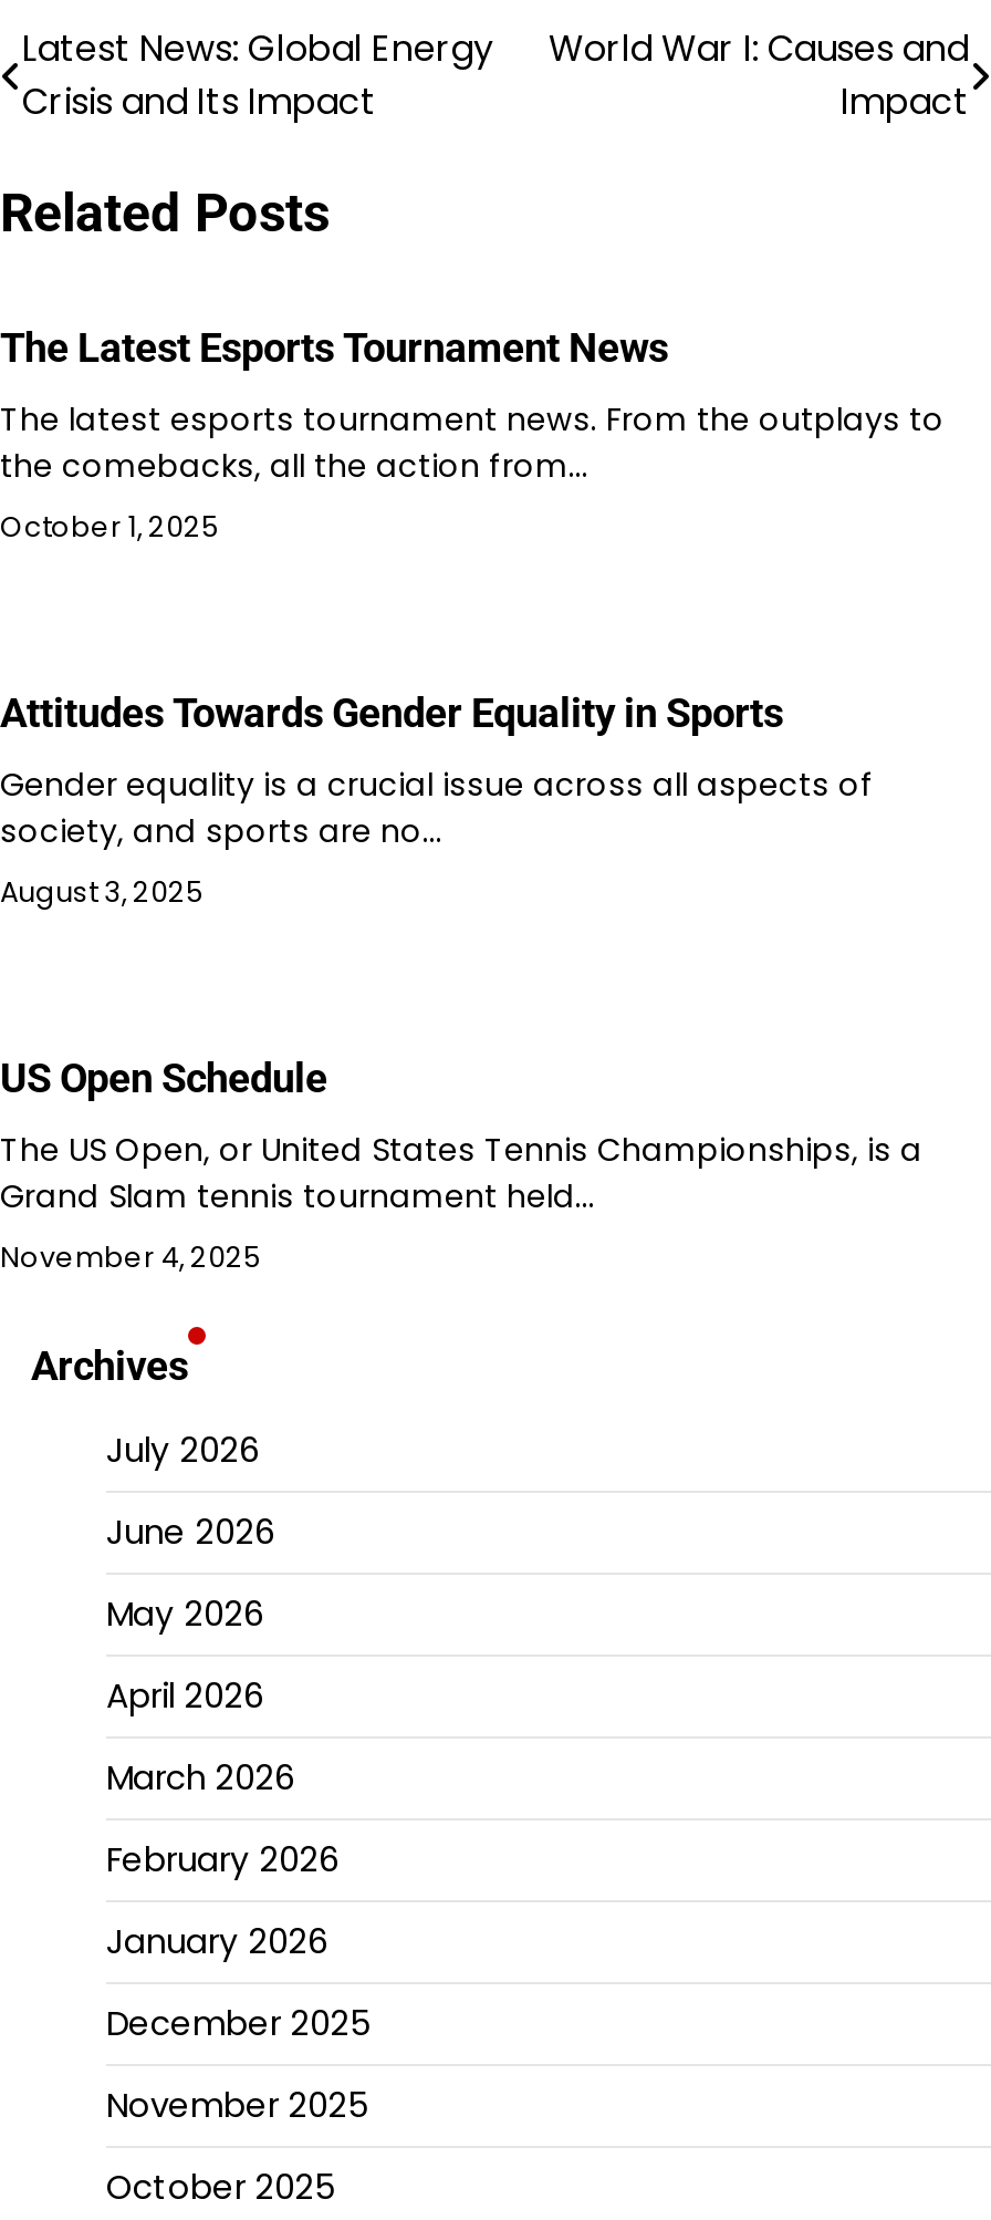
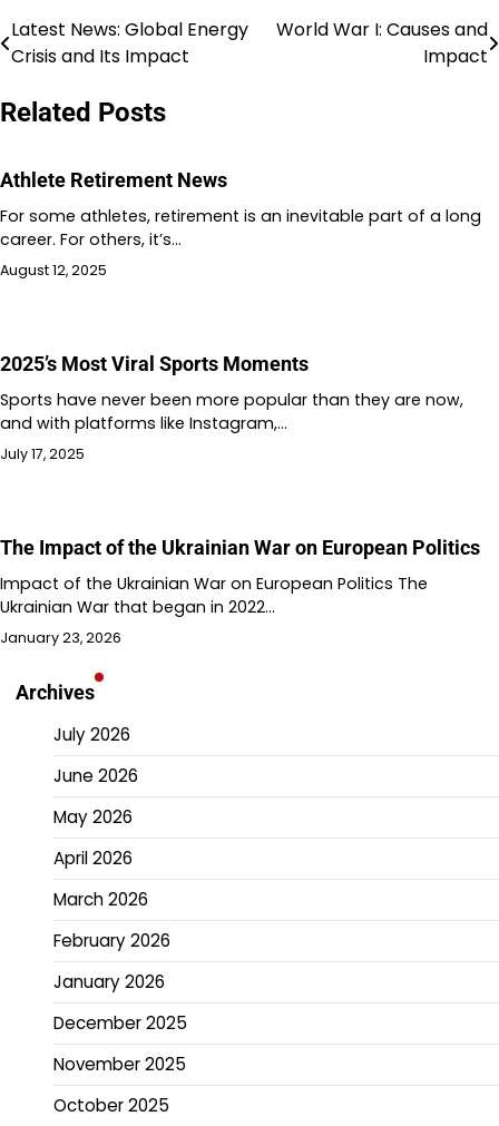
- The Latest Esports Tournament News
+ Athlete Retirement News

- The latest esports tournament news. From the outplays to
- the comebacks, all the action from…
- October 1, 2025
+ For some athletes, retirement is an inevitable part of a long
+ career. For others, it’s…
+ August 12, 2025

- Attitudes Towards Gender Equality in Sports
+ 2025’s Most Viral Sports Moments

- Gender equality is a crucial issue across all aspects of
- society, and sports are no…
- August 3, 2025
+ Sports have never been more popular than they are now,
+ and with platforms like Instagram,…
+ July 17, 2025

- US Open Schedule
+ The Impact of the Ukrainian War on European Politics

- The US Open, or United States Tennis Championships, is a
- Grand Slam tennis tournament held…
- November 4, 2025
+ Impact of the Ukrainian War on European Politics The
+ Ukrainian War that began in 2022…
+ January 23, 2026
